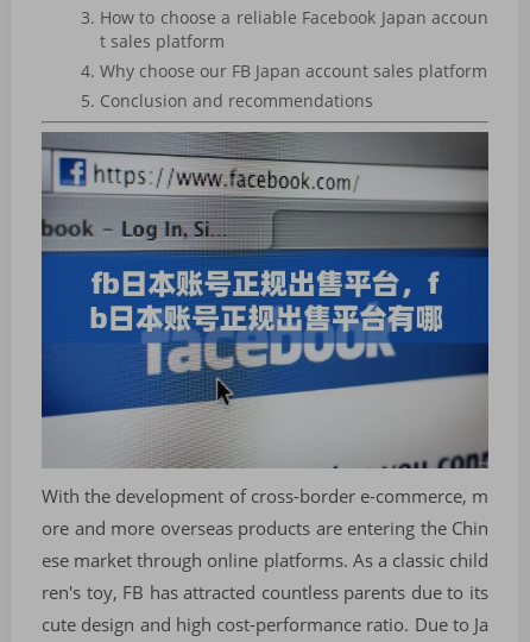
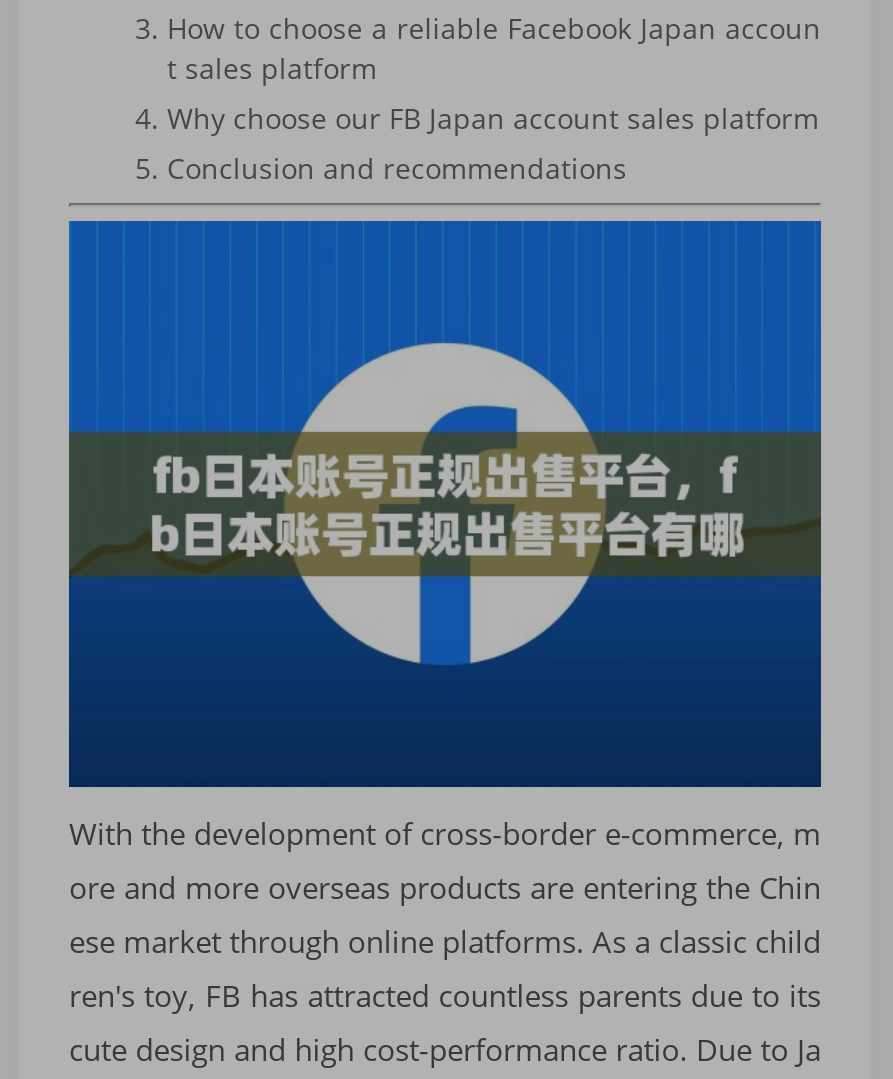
- [image]
+ [image]
